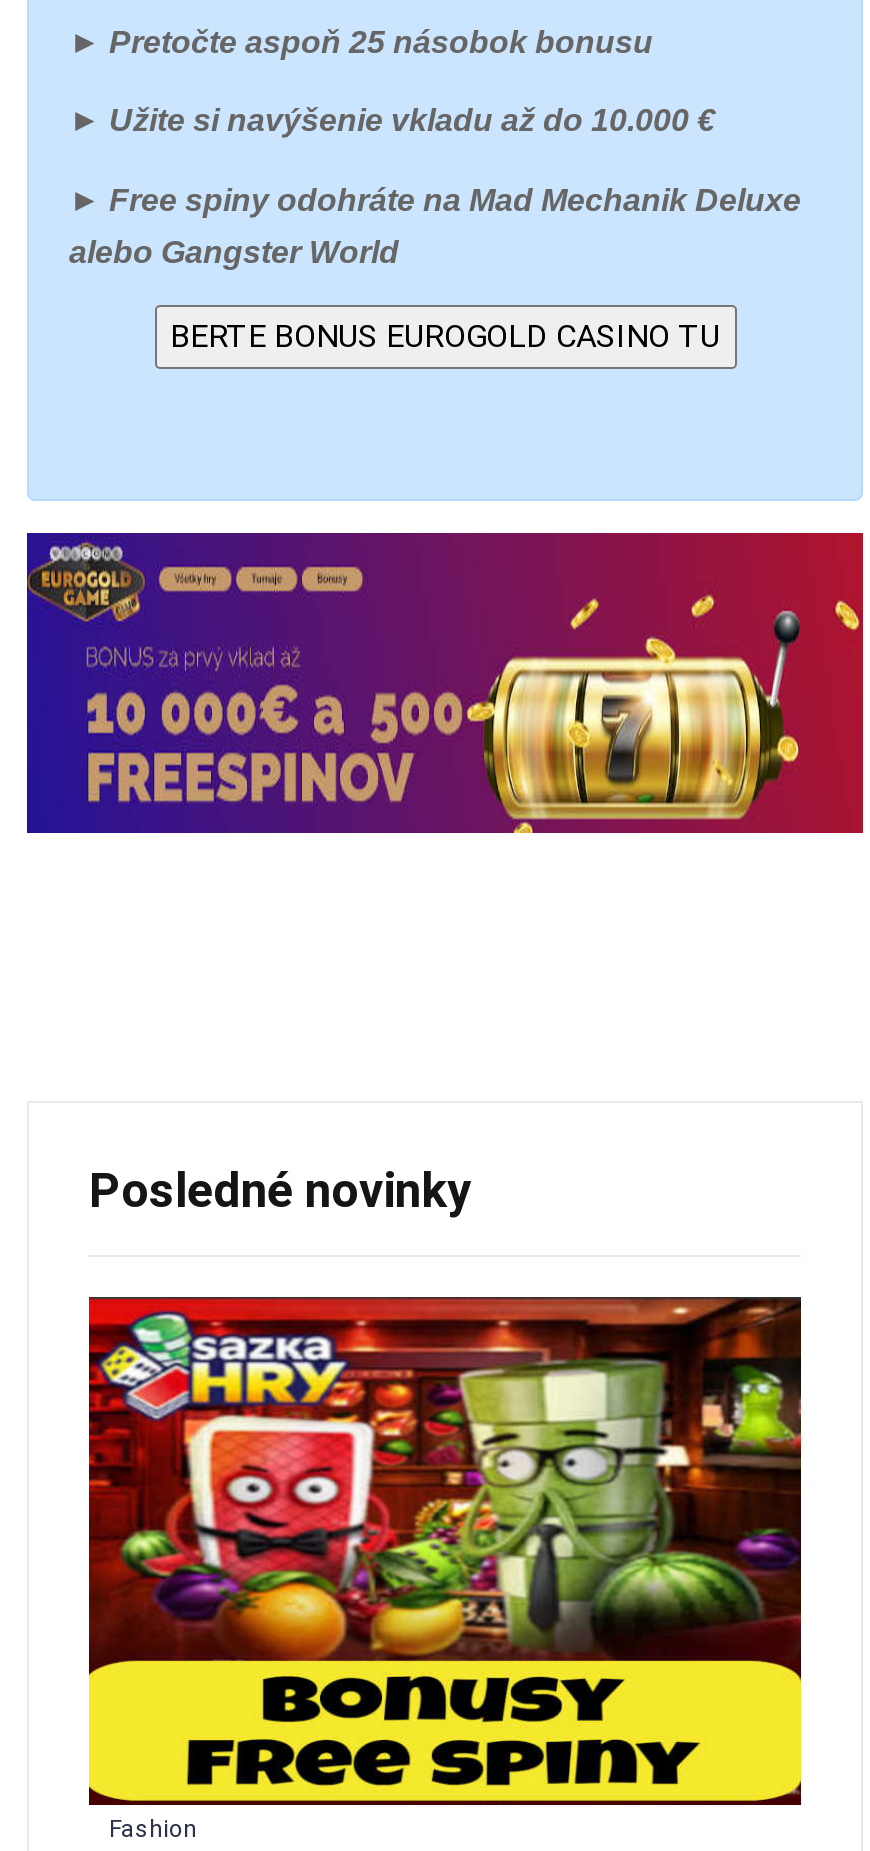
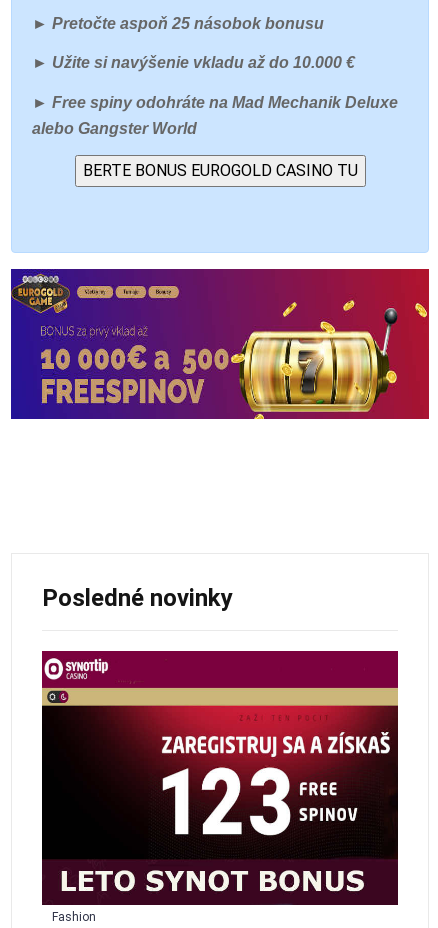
- [image]
+ [image]
